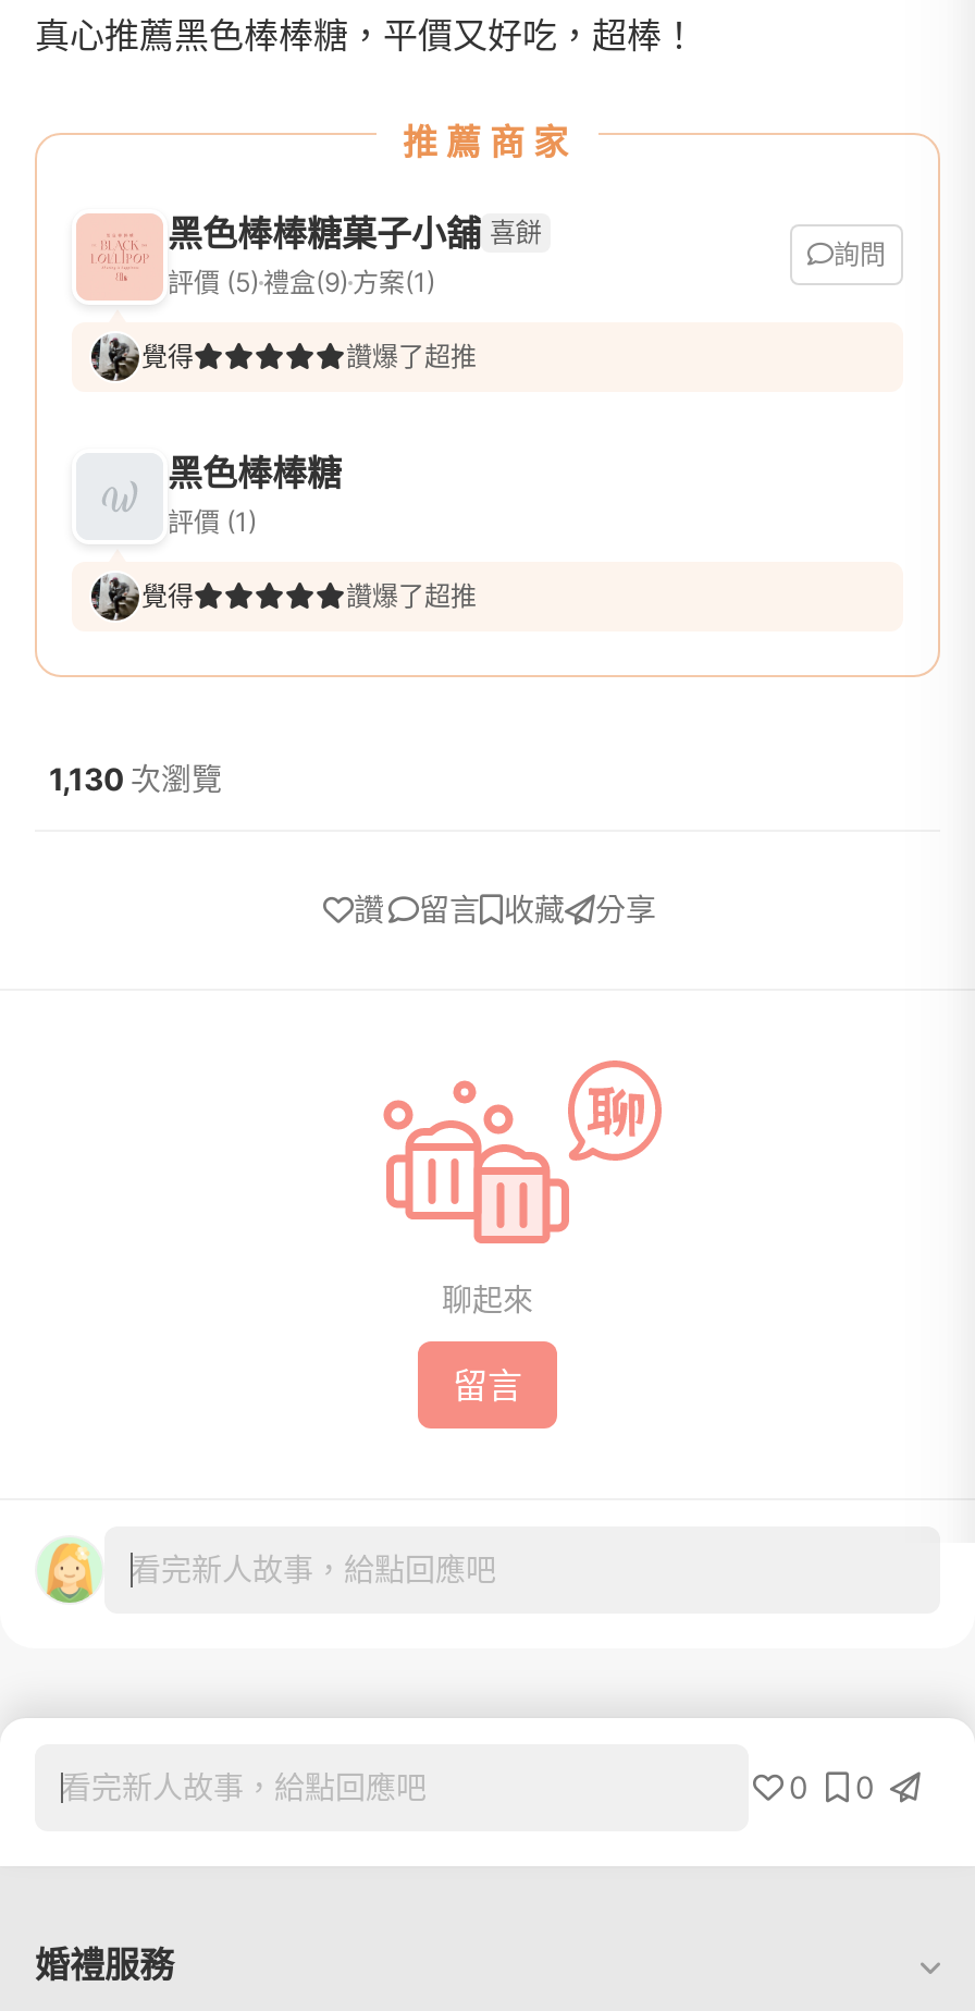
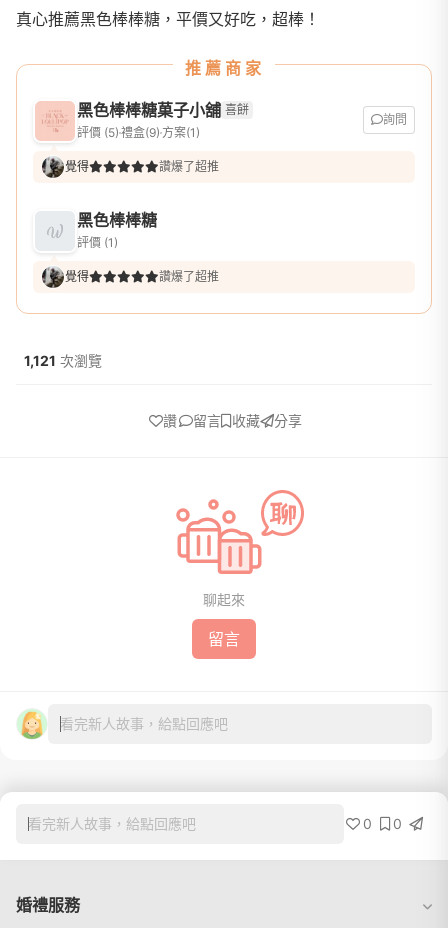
- 1,130 次瀏覽
+ 1,121 次瀏覽
